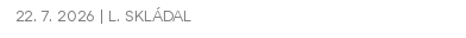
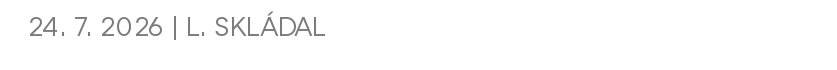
- 22. 7. 2026 L. SKLÁDAL
+ 24. 7. 2026 L. SKLÁDAL
